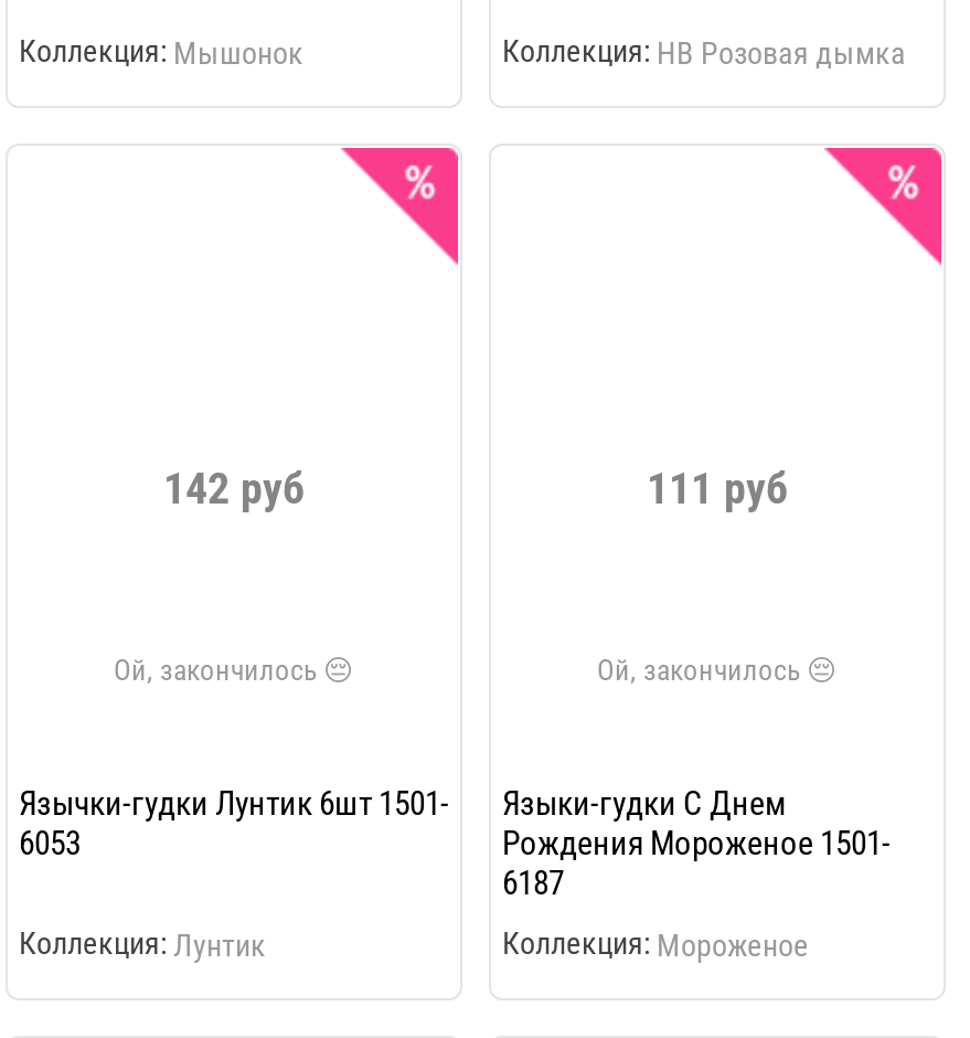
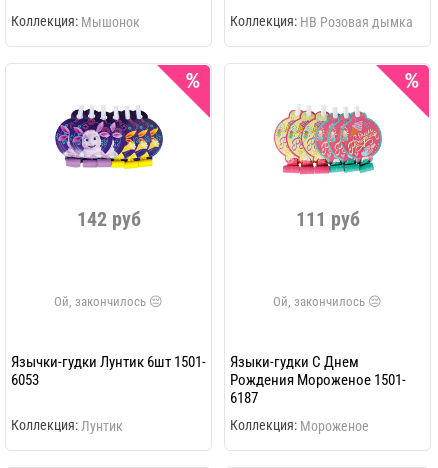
+ [image]

+ [image]
